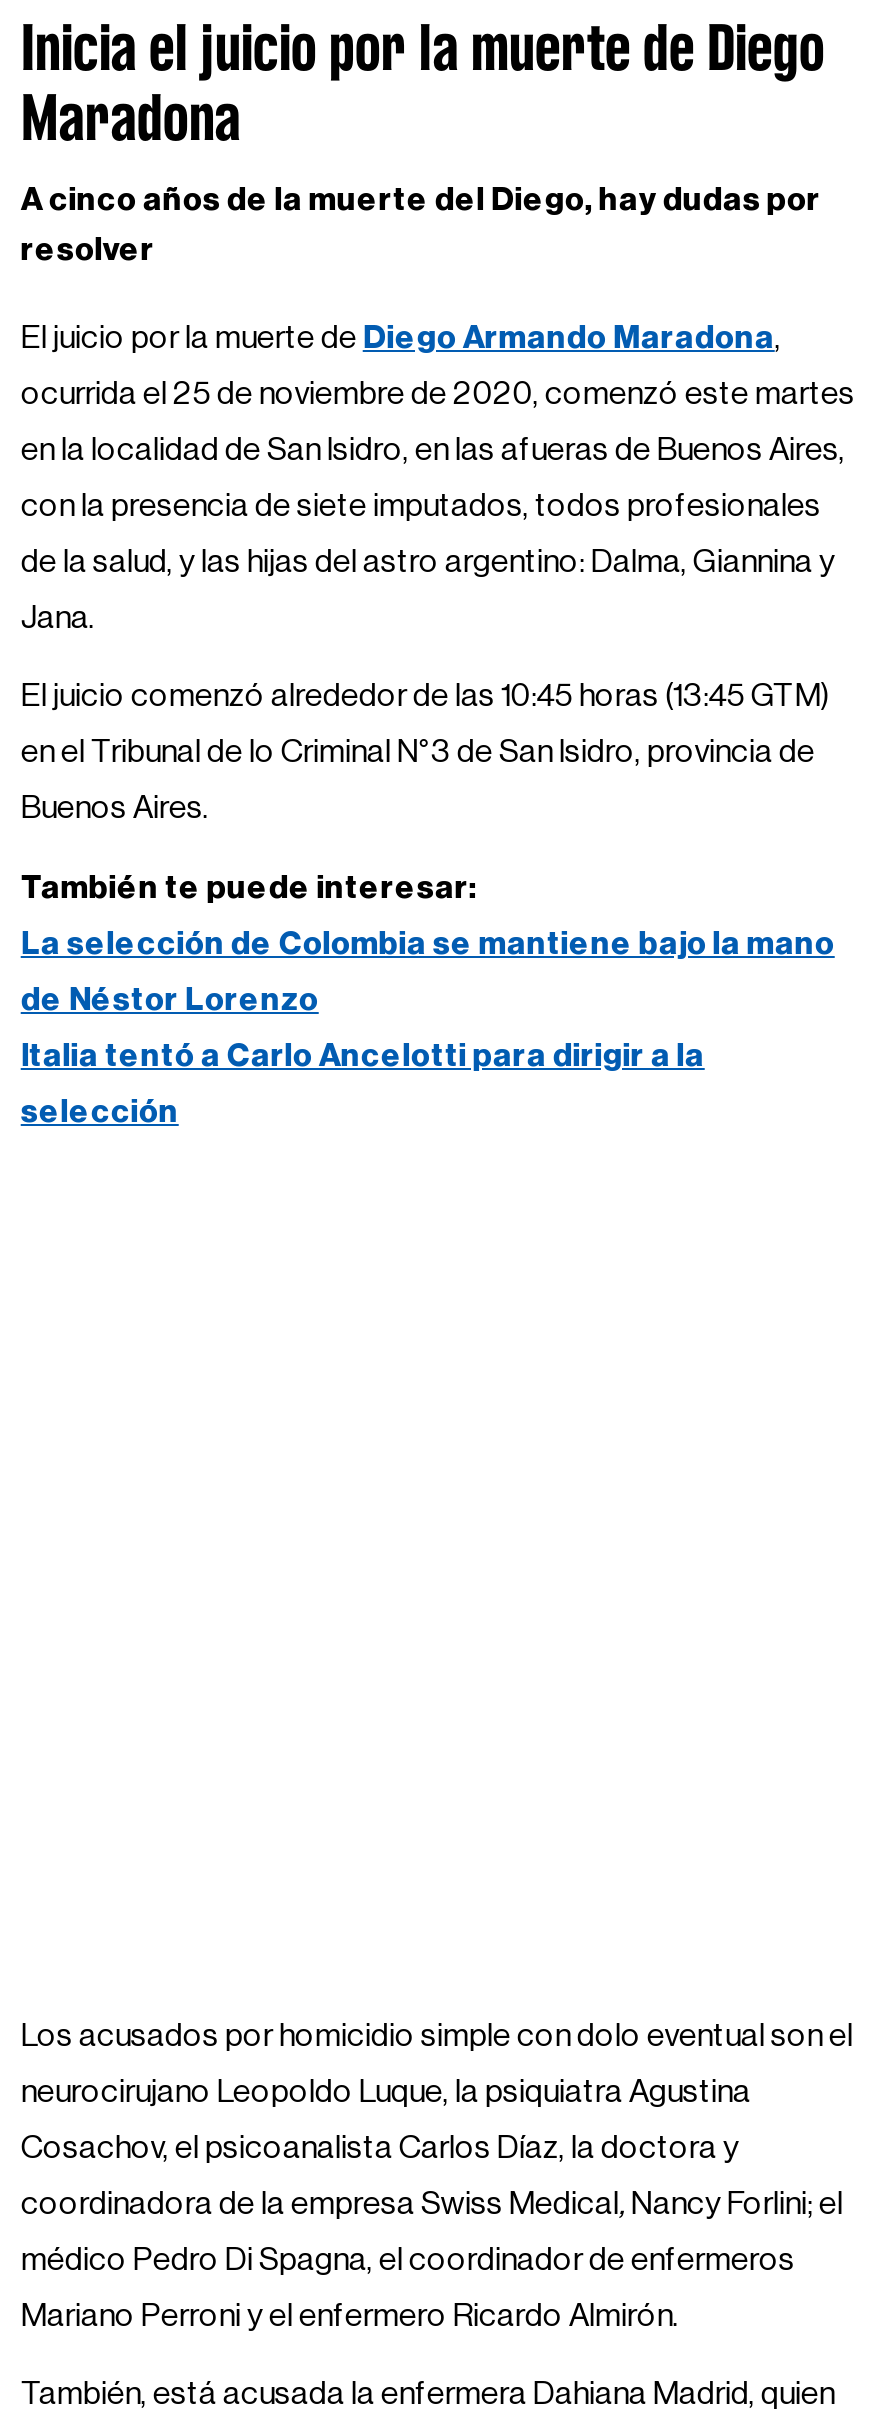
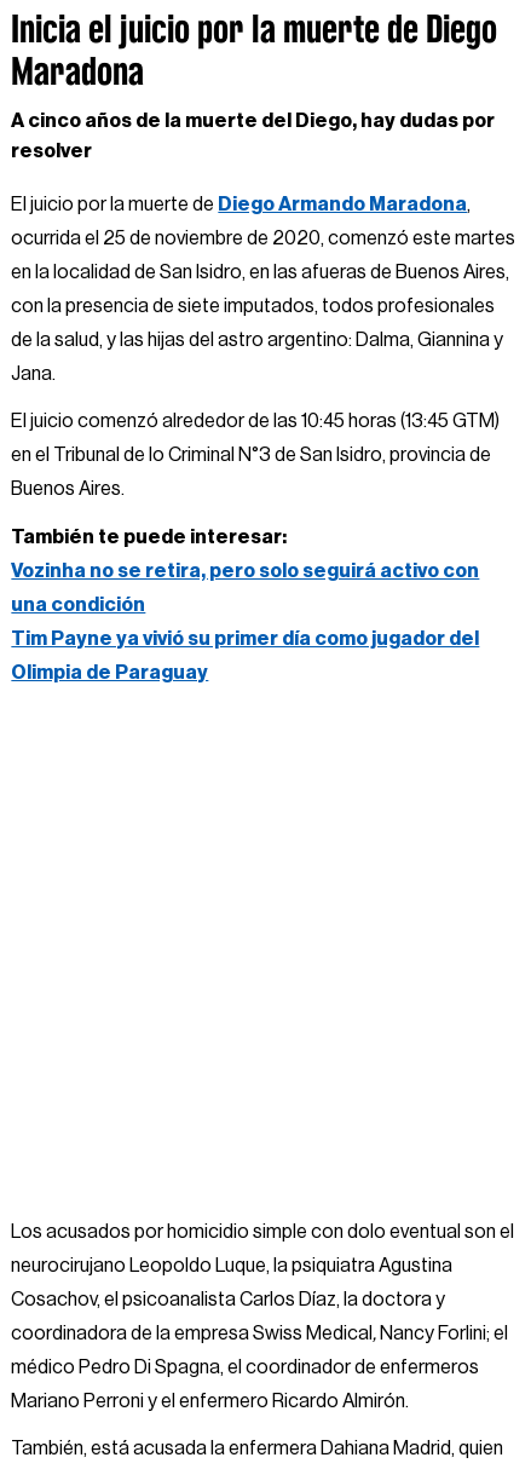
- La selección de Colombia se mantiene bajo la mano
+ Vozinha no se retira, pero solo seguirá activo con

- de Néstor Lorenzo
+ una condición

- Italia tentó a Carlo Ancelotti para dirigir a la
+ Tim Payne ya vivió su primer día como jugador del

- selección
+ Olimpia de Paraguay
